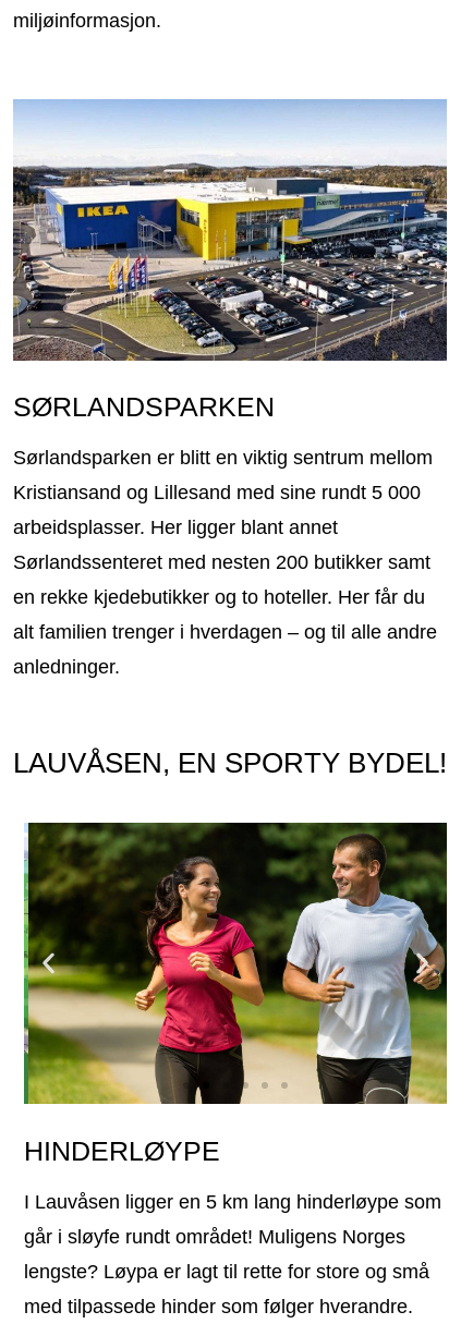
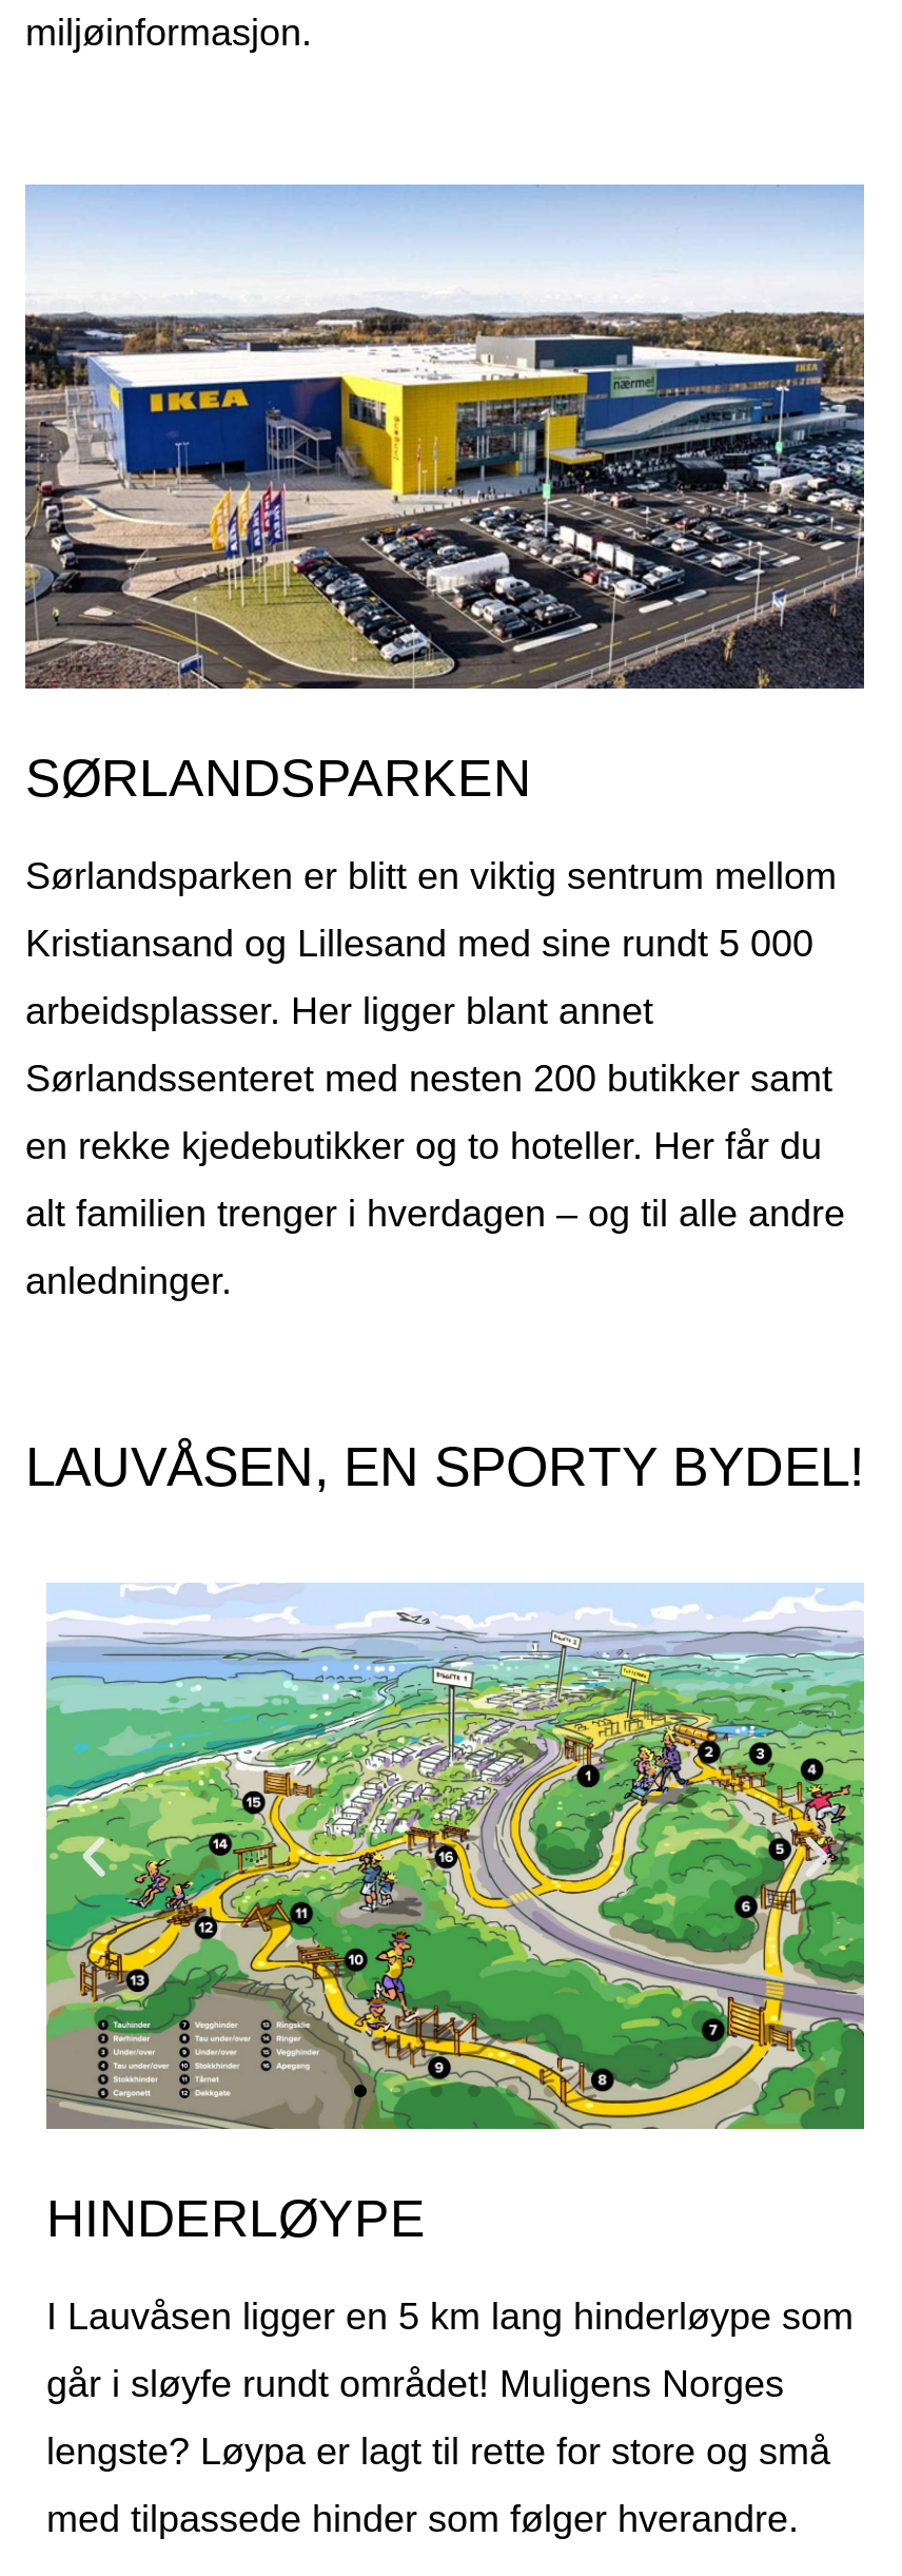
- [image]
+ [image]
